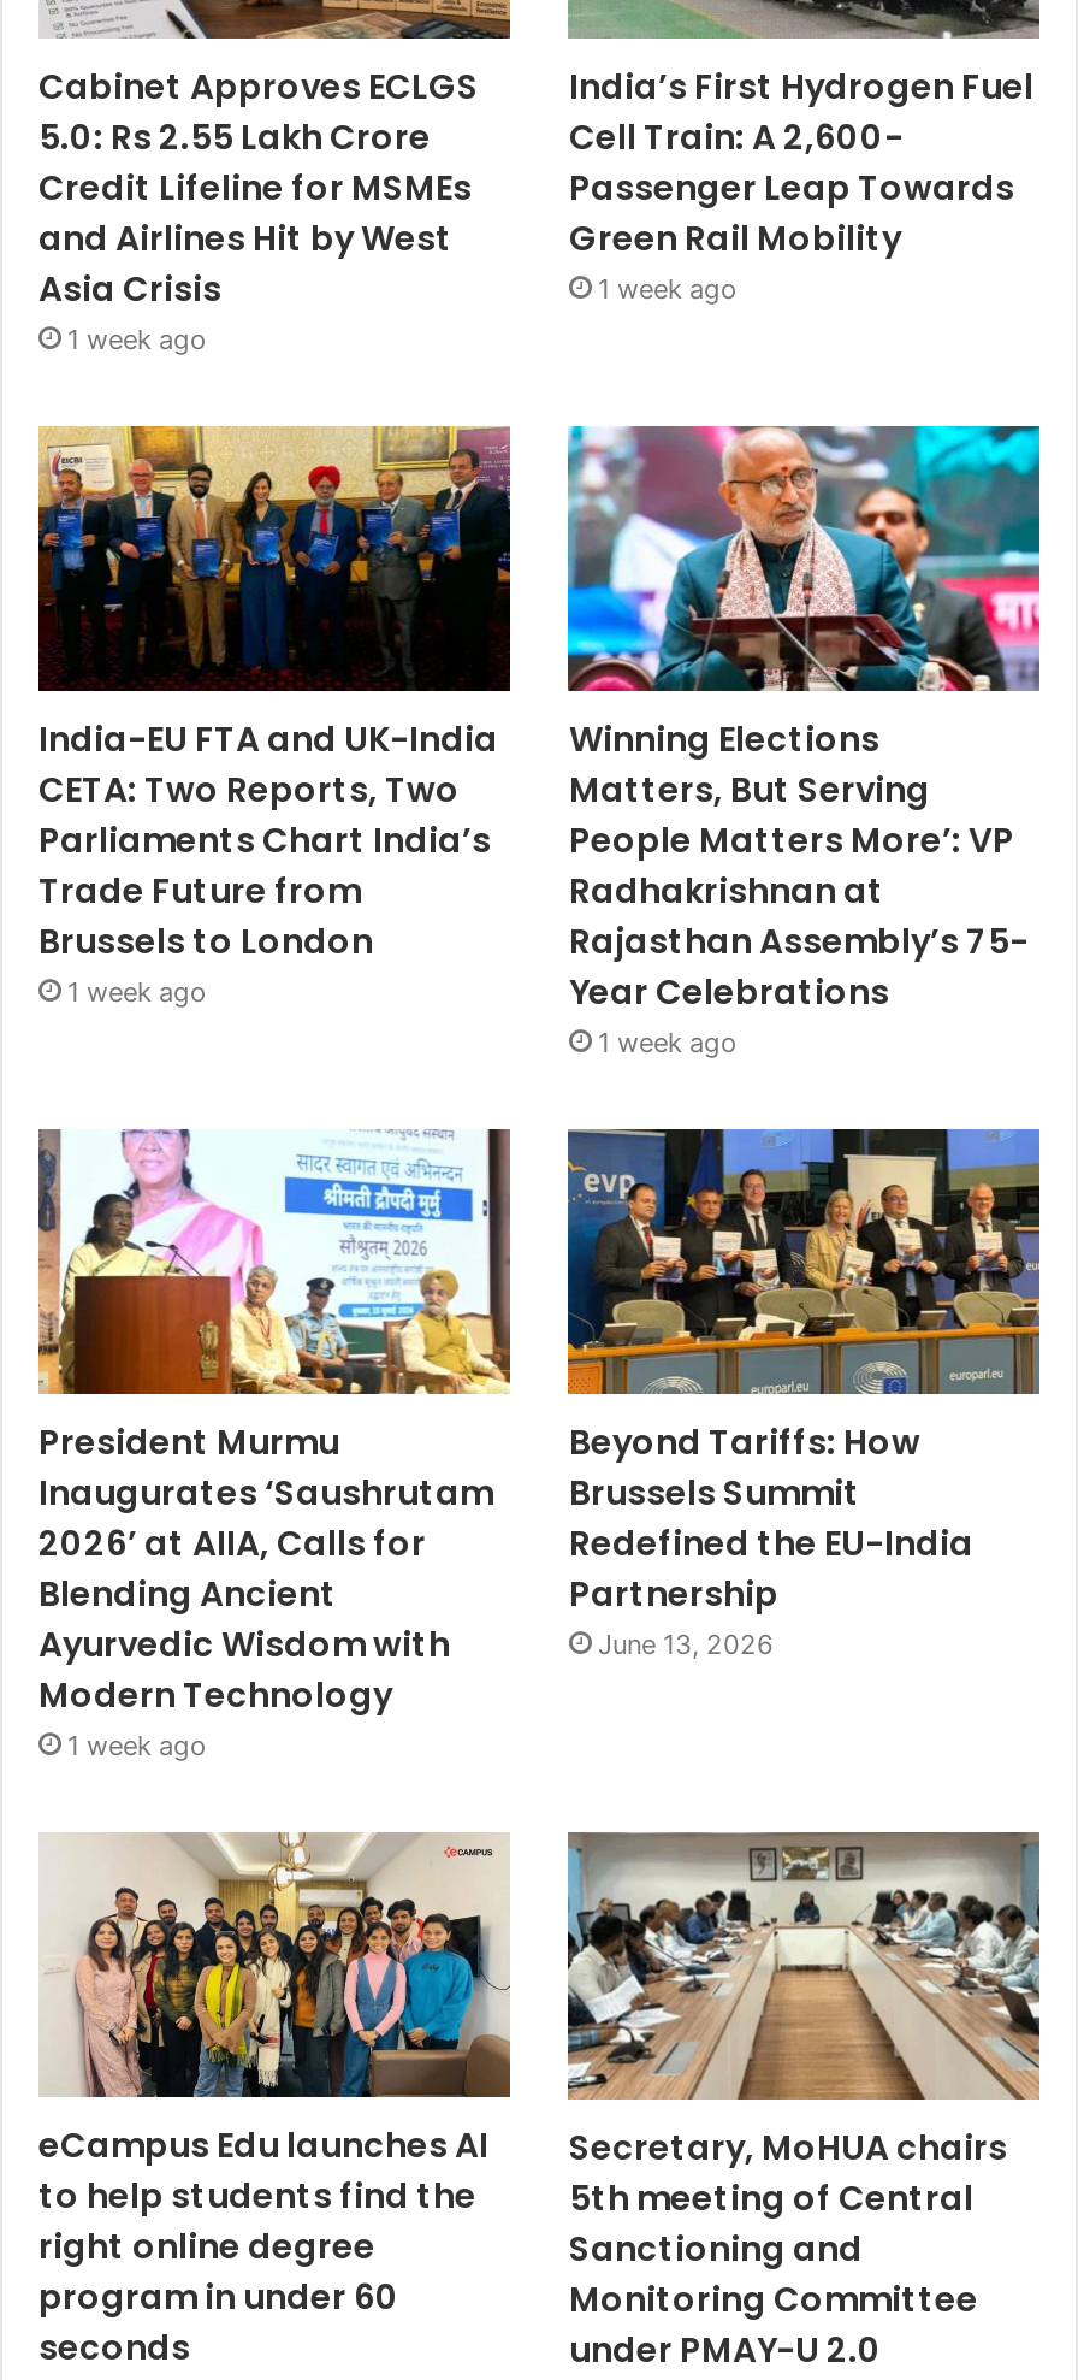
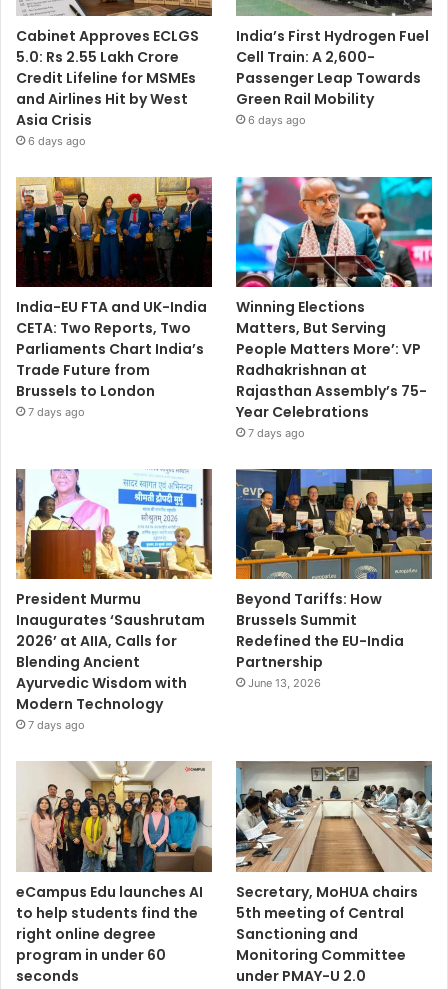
- 1 week ago
+ 6 days ago

- 1 week ago
+ 6 days ago

- 1 week ago
+ 7 days ago

- 1 week ago
+ 7 days ago

- 1 week ago
+ 7 days ago
